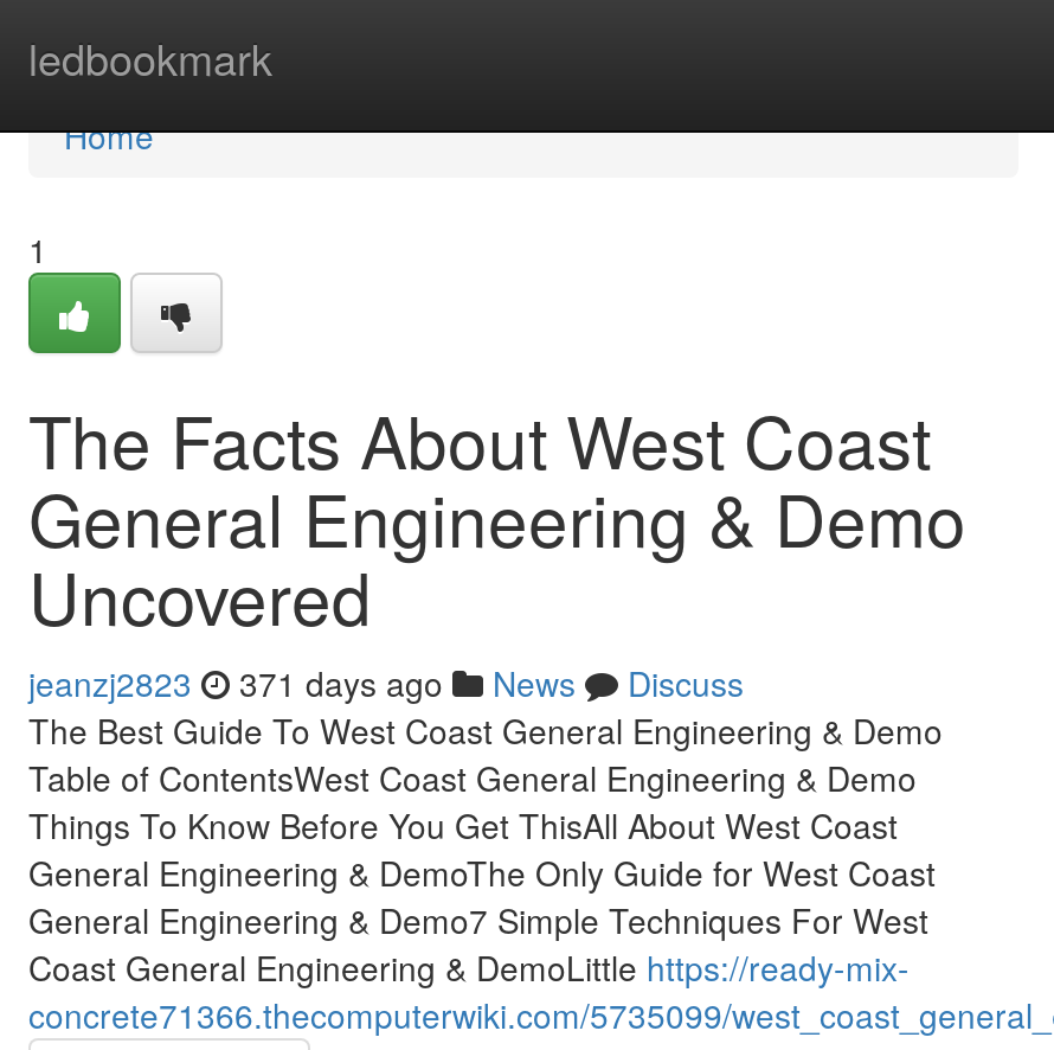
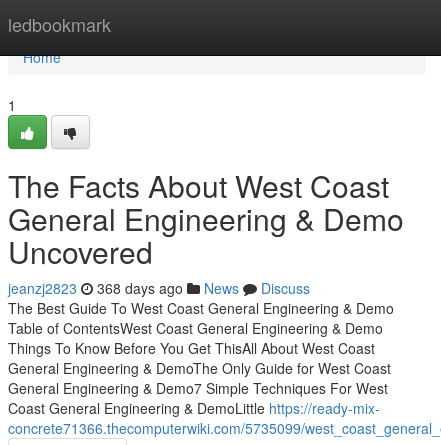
- jeanzj2823 371 days ago News Discuss
+ jeanzj2823 368 days ago News Discuss
